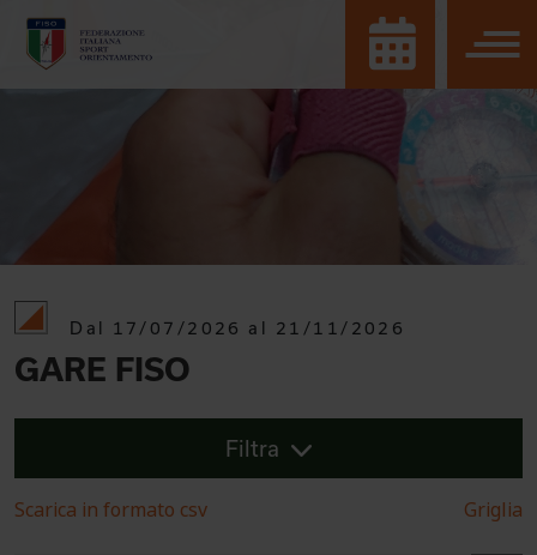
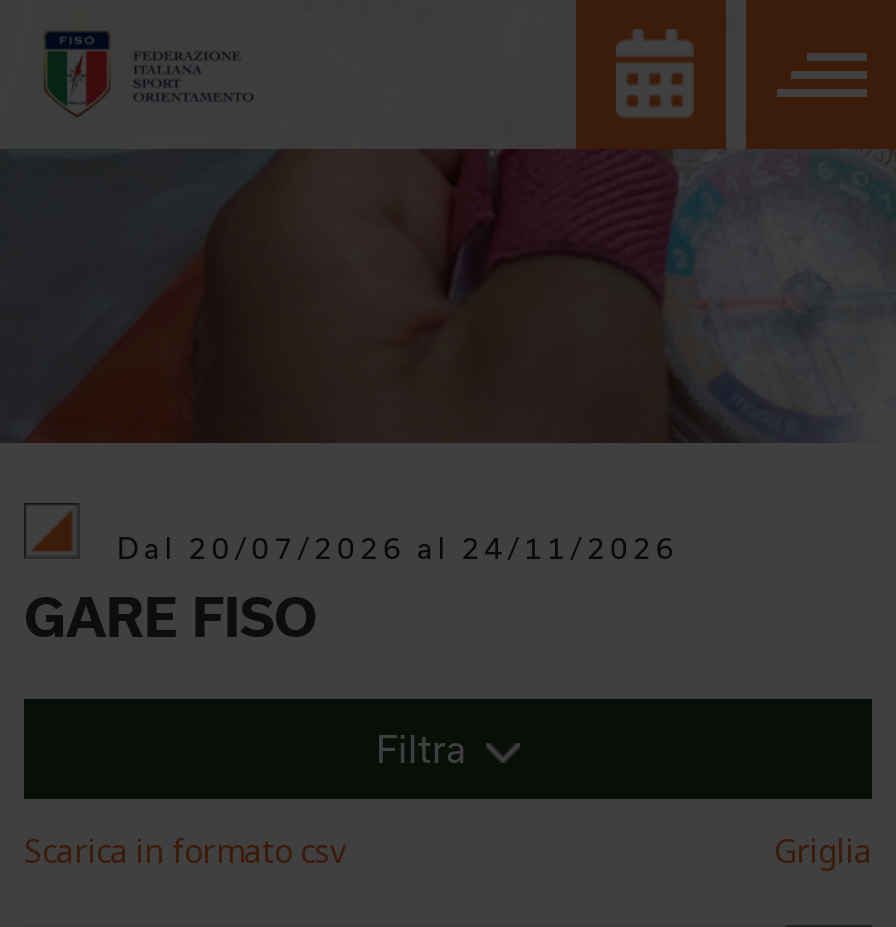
- Dal 17/07/2026 al 21/11/2026
+ Dal 20/07/2026 al 24/11/2026
